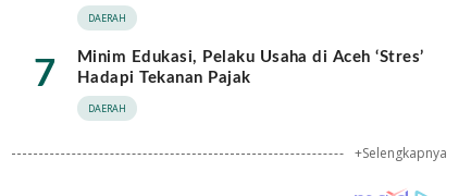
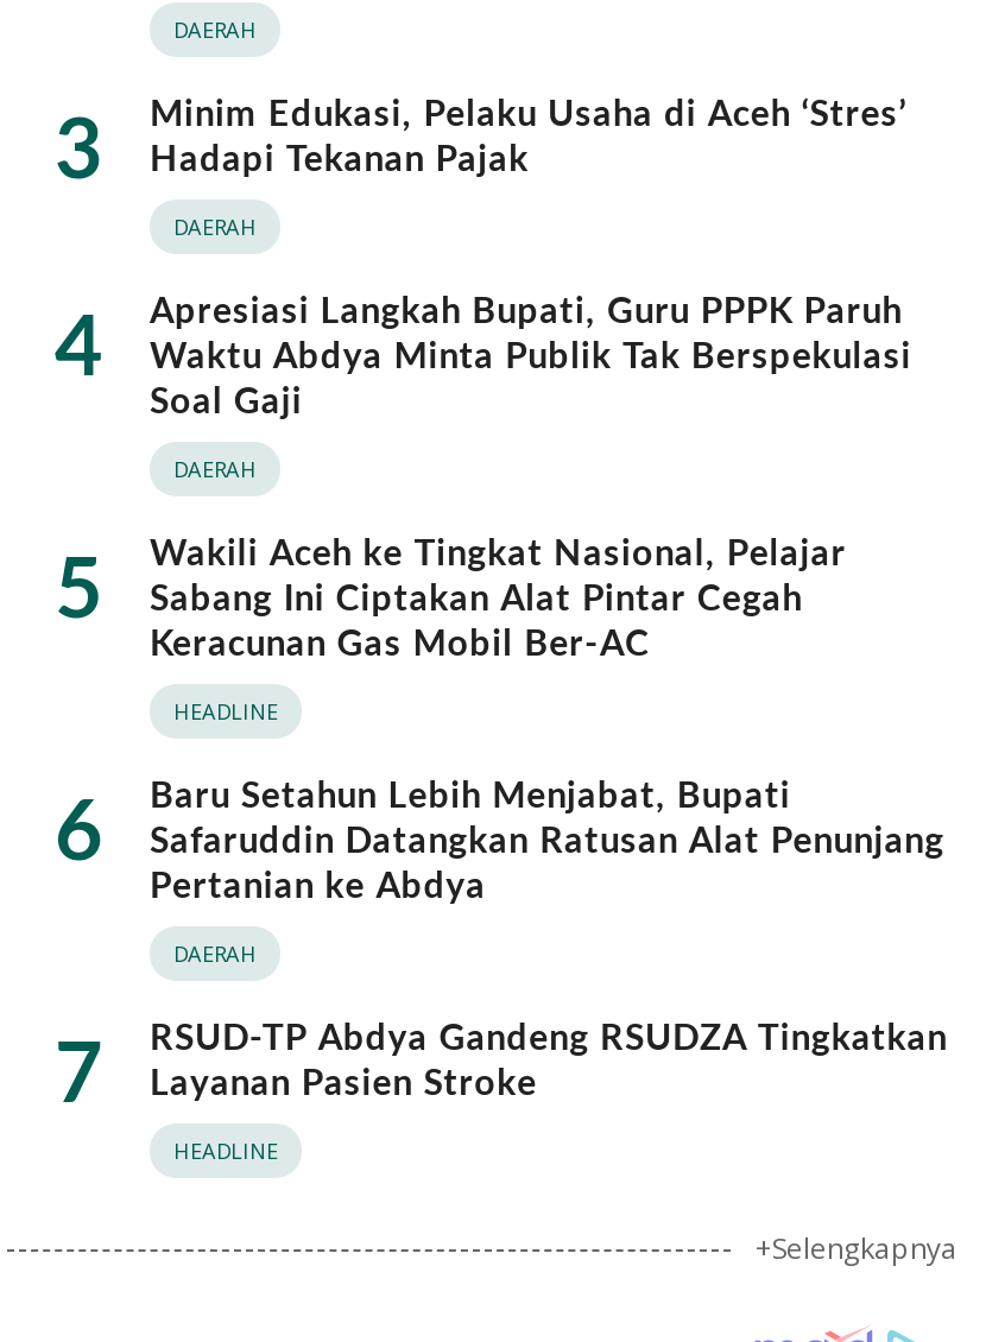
- 7 Minim Edukasi, Pelaku Usaha di Aceh ‘Stres’ Hadapi Tekanan Pajak
+ 3 Minim Edukasi, Pelaku Usaha di Aceh ‘Stres’ Hadapi Tekanan Pajak

+ 4
+ Apresiasi Langkah Bupati, Guru PPPK Paruh
+ Waktu Abdya Minta Publik Tak Berspekulasi
+ Soal Gaji
+ DAERAH
+ 5
+ Wakili Aceh ke Tingkat Nasional, Pelajar
+ Sabang Ini Ciptakan Alat Pintar Cegah
+ Keracunan Gas Mobil Ber-AC
+ HEADLINE
+ 6
+ Baru Setahun Lebih Menjabat, Bupati
+ Safaruddin Datangkan Ratusan Alat Penunjang
+ Pertanian ke Abdya
+ DAERAH
+ 7
+ RSUD-TP Abdya Gandeng RSUDZA Tingkatkan
+ Layanan Pasien Stroke
+ HEADLINE
